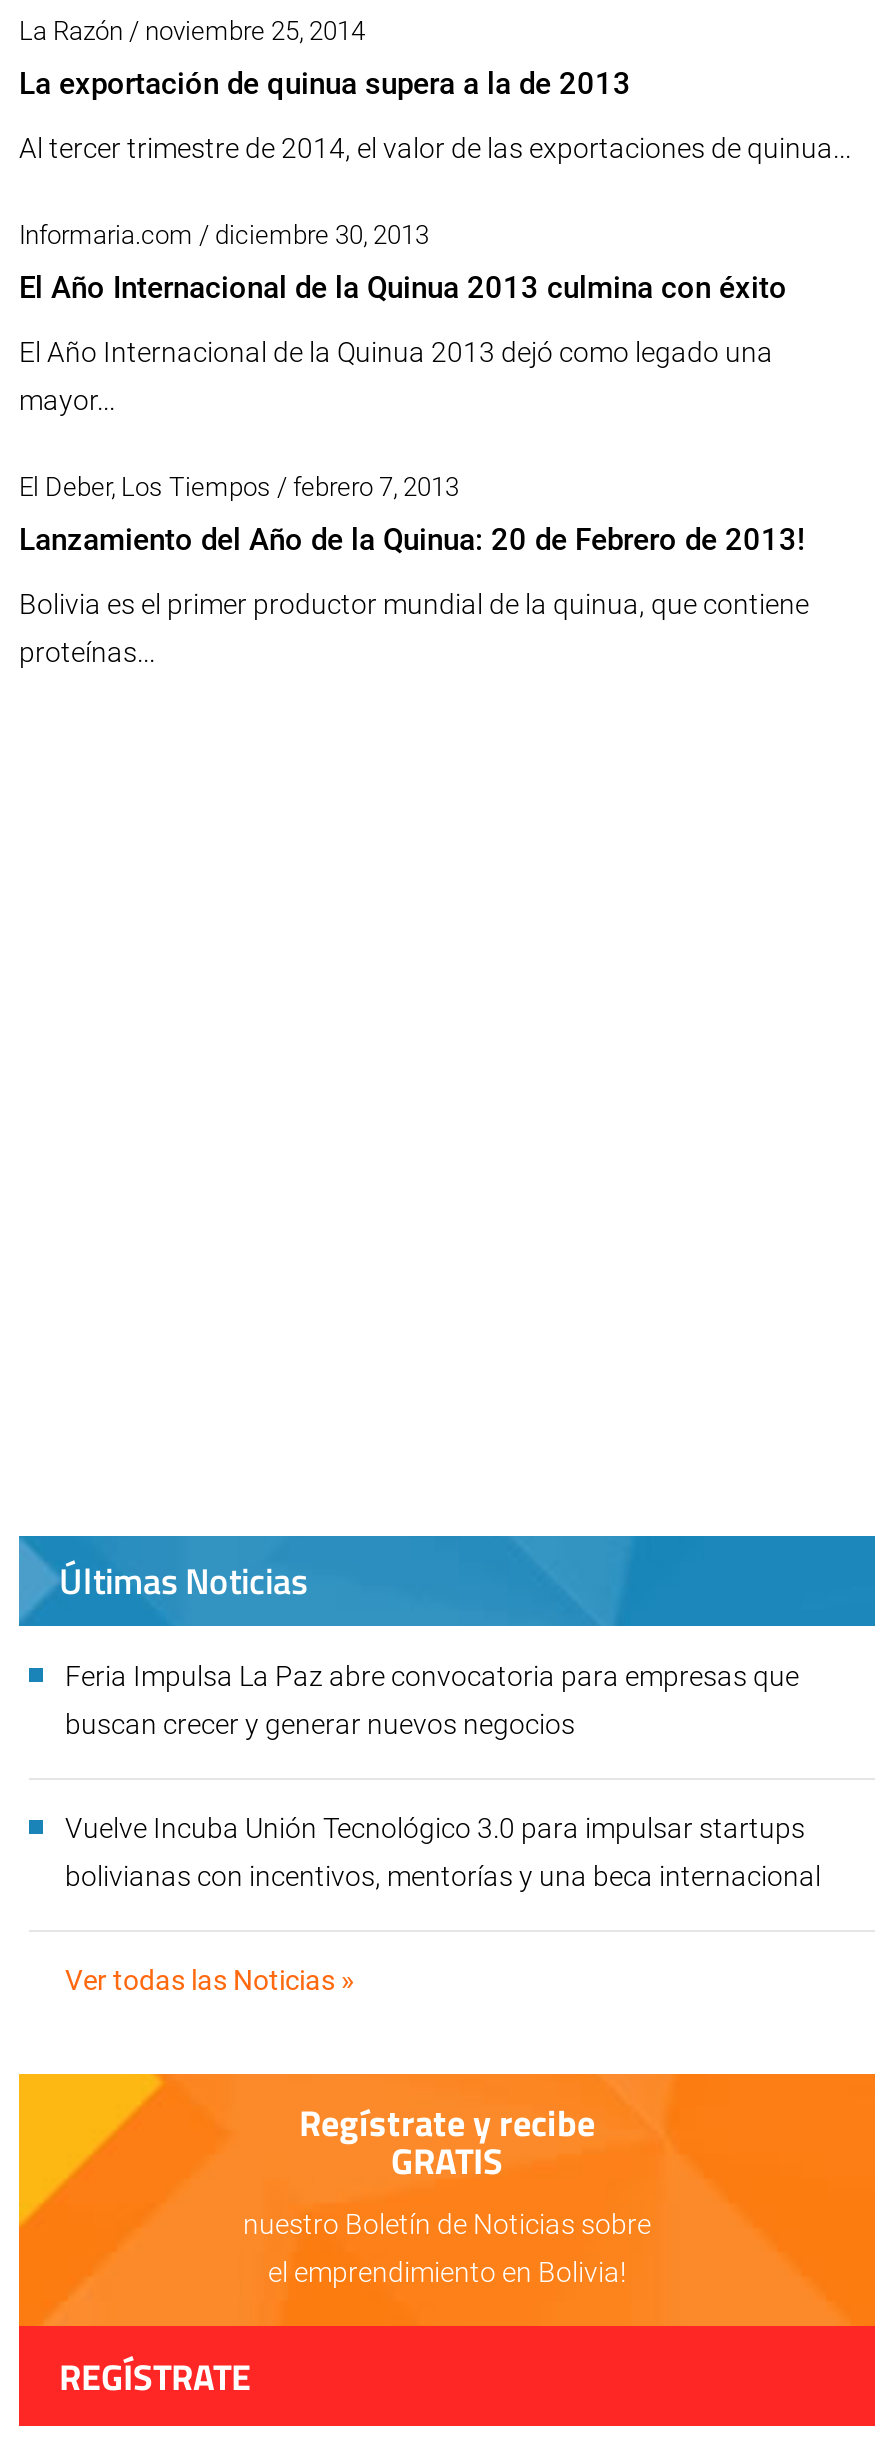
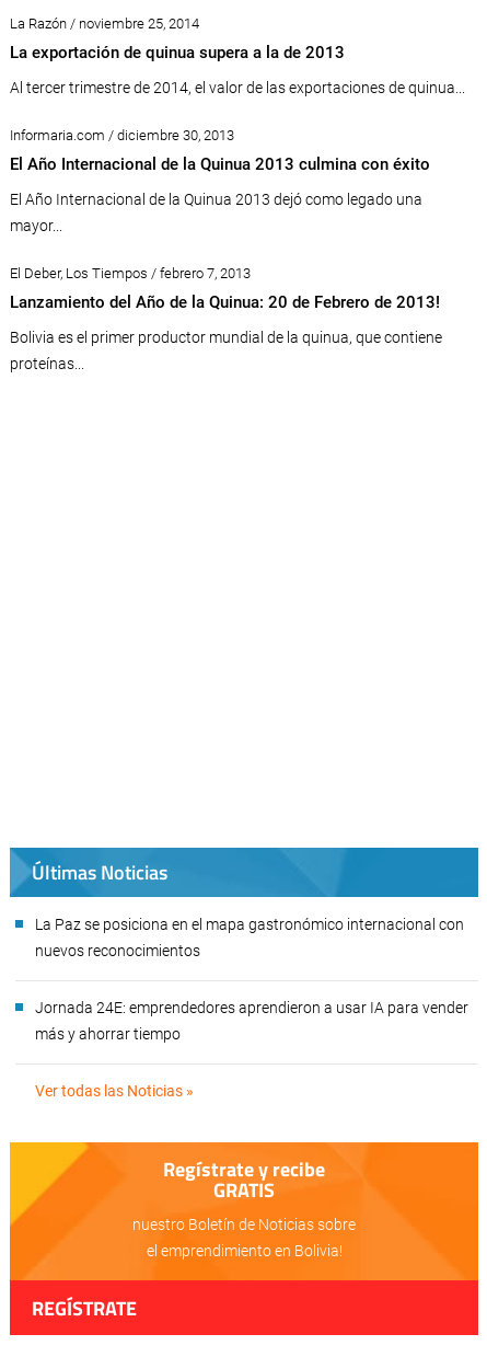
- Feria Impulsa La Paz abre convocatoria para empresas que
+ La Paz se posiciona en el mapa gastronómico internacional con

- buscan crecer y generar nuevos negocios
+ nuevos reconocimientos

- Vuelve Incuba Unión Tecnológico 3.0 para impulsar startups
+ Jornada 24E: emprendedores aprendieron a usar IA para vender

- bolivianas con incentivos, mentorías y una beca internacional
+ más y ahorrar tiempo
